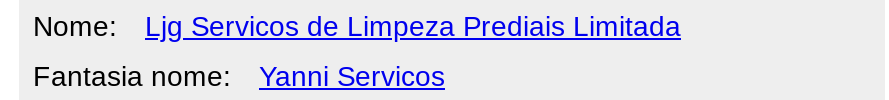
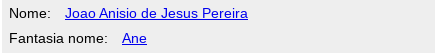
- Ljg Servicos de Limpeza Prediais Limitada
+ Joao Anisio de Jesus Pereira

- Yanni Servicos
+ Ane
